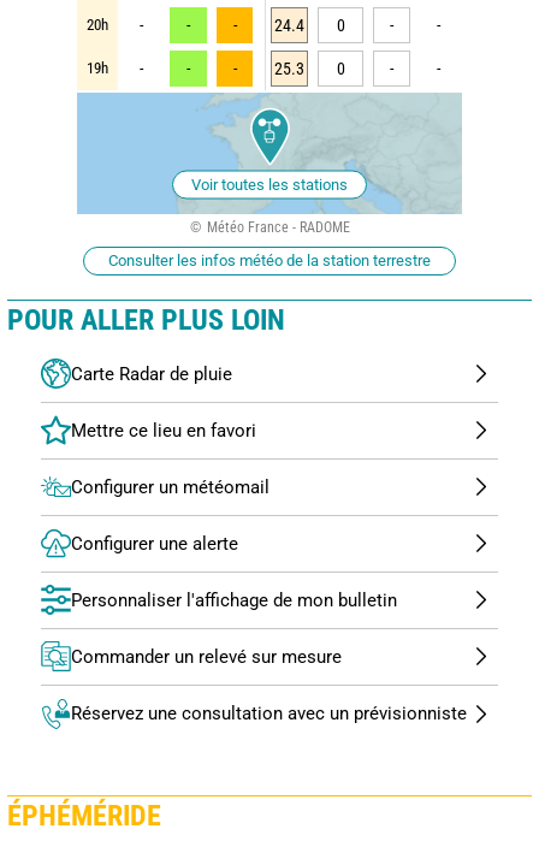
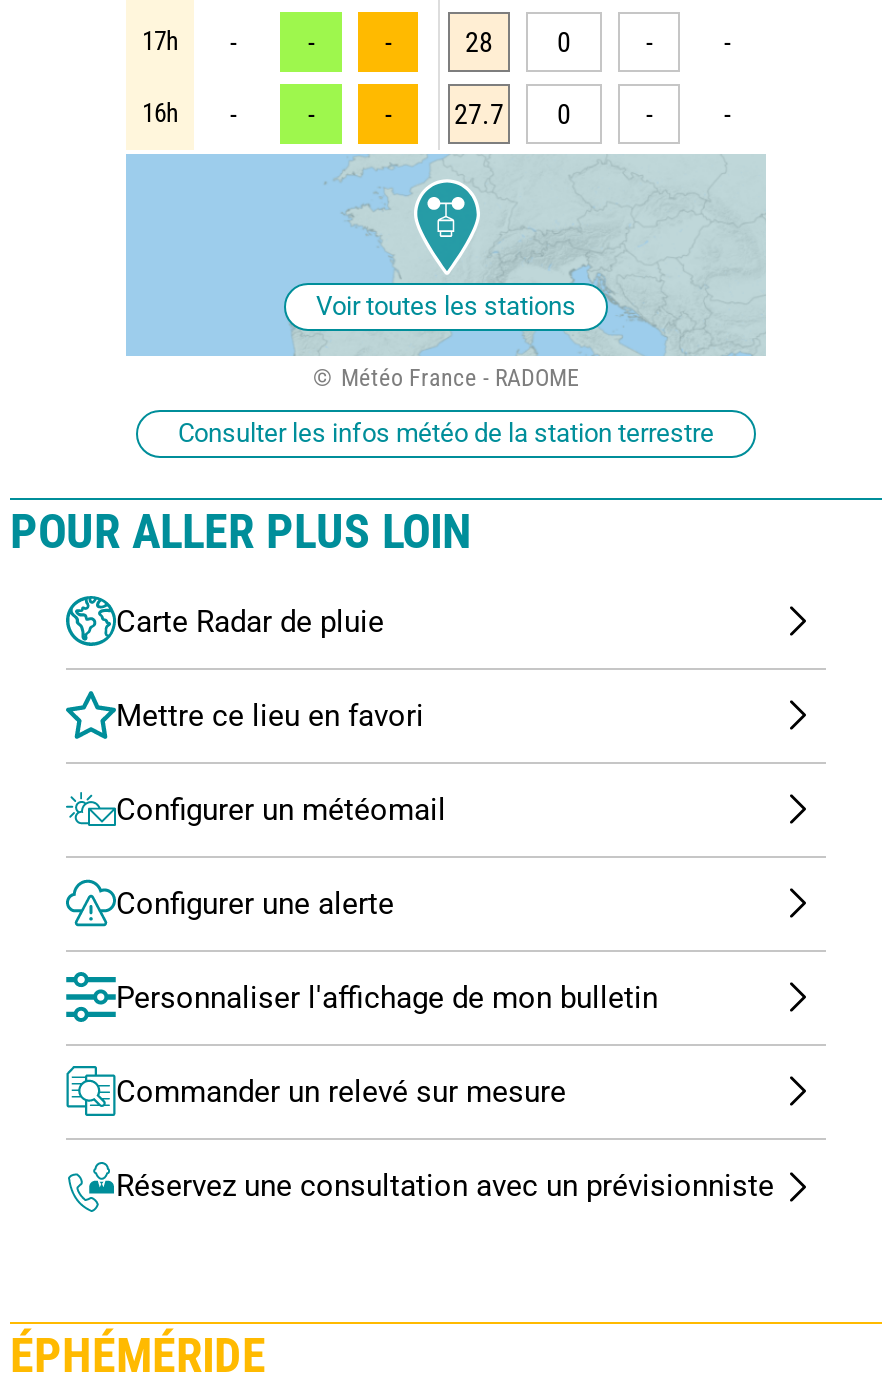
- 20h
+ 17h

- 24.4
+ 28

- 19h
+ 16h

- 25.3
+ 27.7
